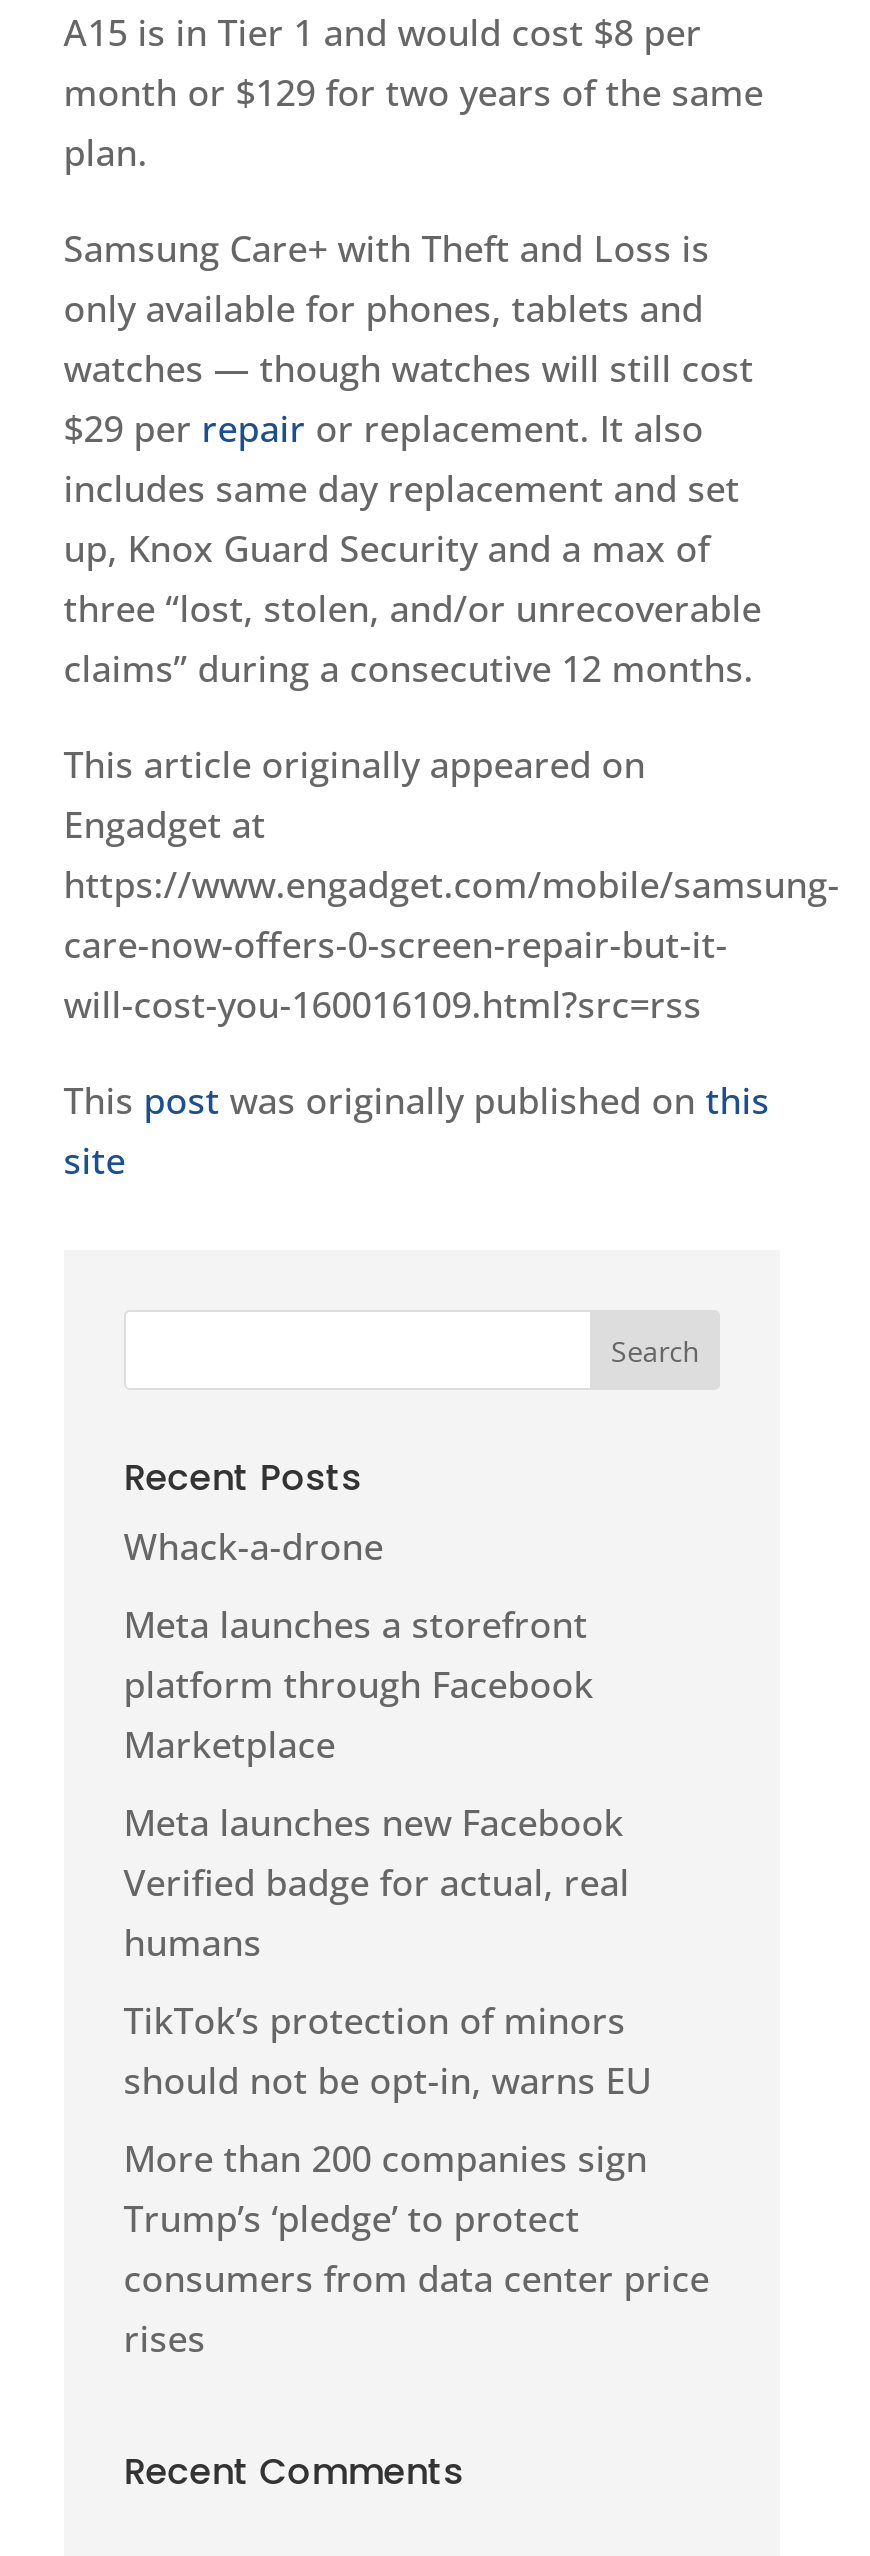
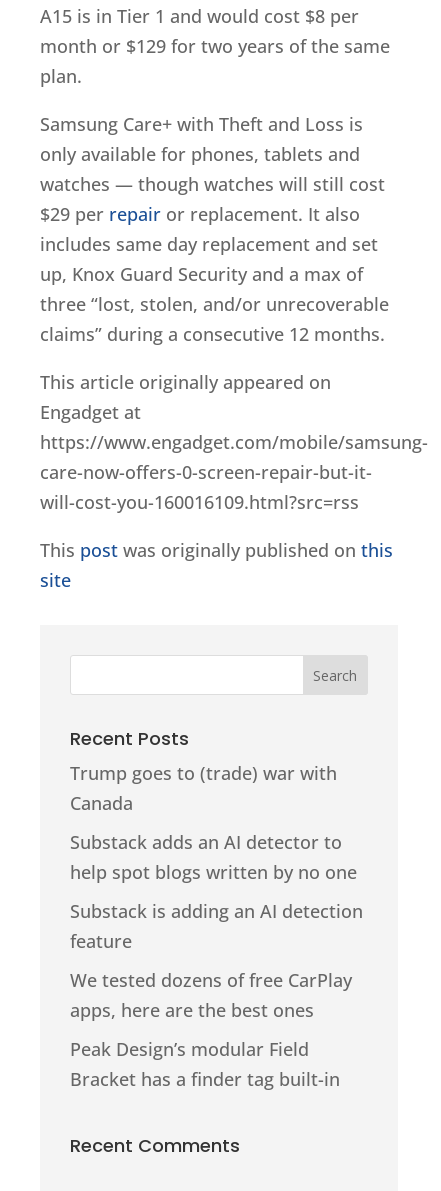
- Whack-a-drone
+ Trump goes to (trade) war with
+ Canada

- Meta launches a storefront
- platform through Facebook
- Marketplace
+ Substack adds an AI detector to
+ help spot blogs written by no one

- Meta launches new Facebook
- Verified badge for actual, real
- humans
+ Substack is adding an AI detection
+ feature

- TikTok’s protection of minors
- should not be opt-in, warns EU
+ We tested dozens of free CarPlay
+ apps, here are the best ones

- More than 200 companies sign
- Trump’s ‘pledge’ to protect
- consumers from data center price
- rises
+ Peak Design’s modular Field
+ Bracket has a finder tag built-in
